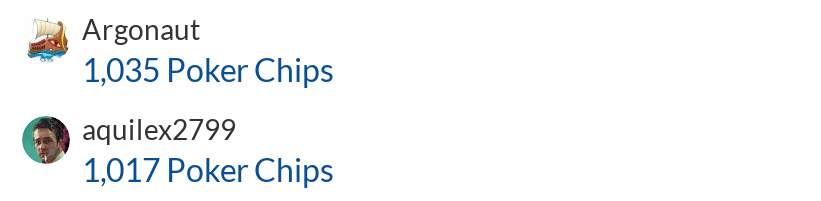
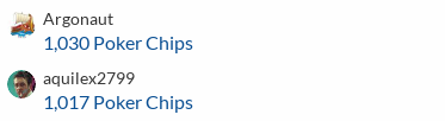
- 1,035 Poker Chips
+ 1,030 Poker Chips
